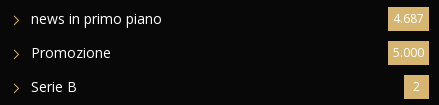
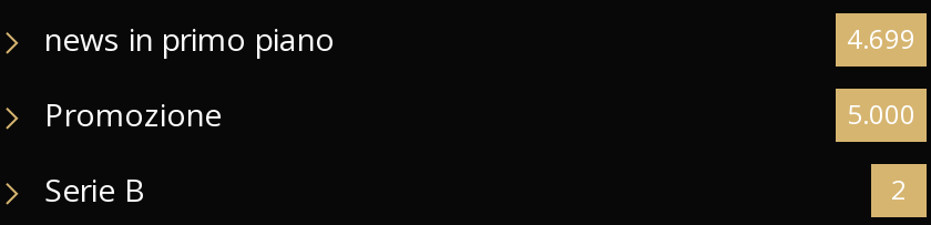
- 4.687
+ 4.699
